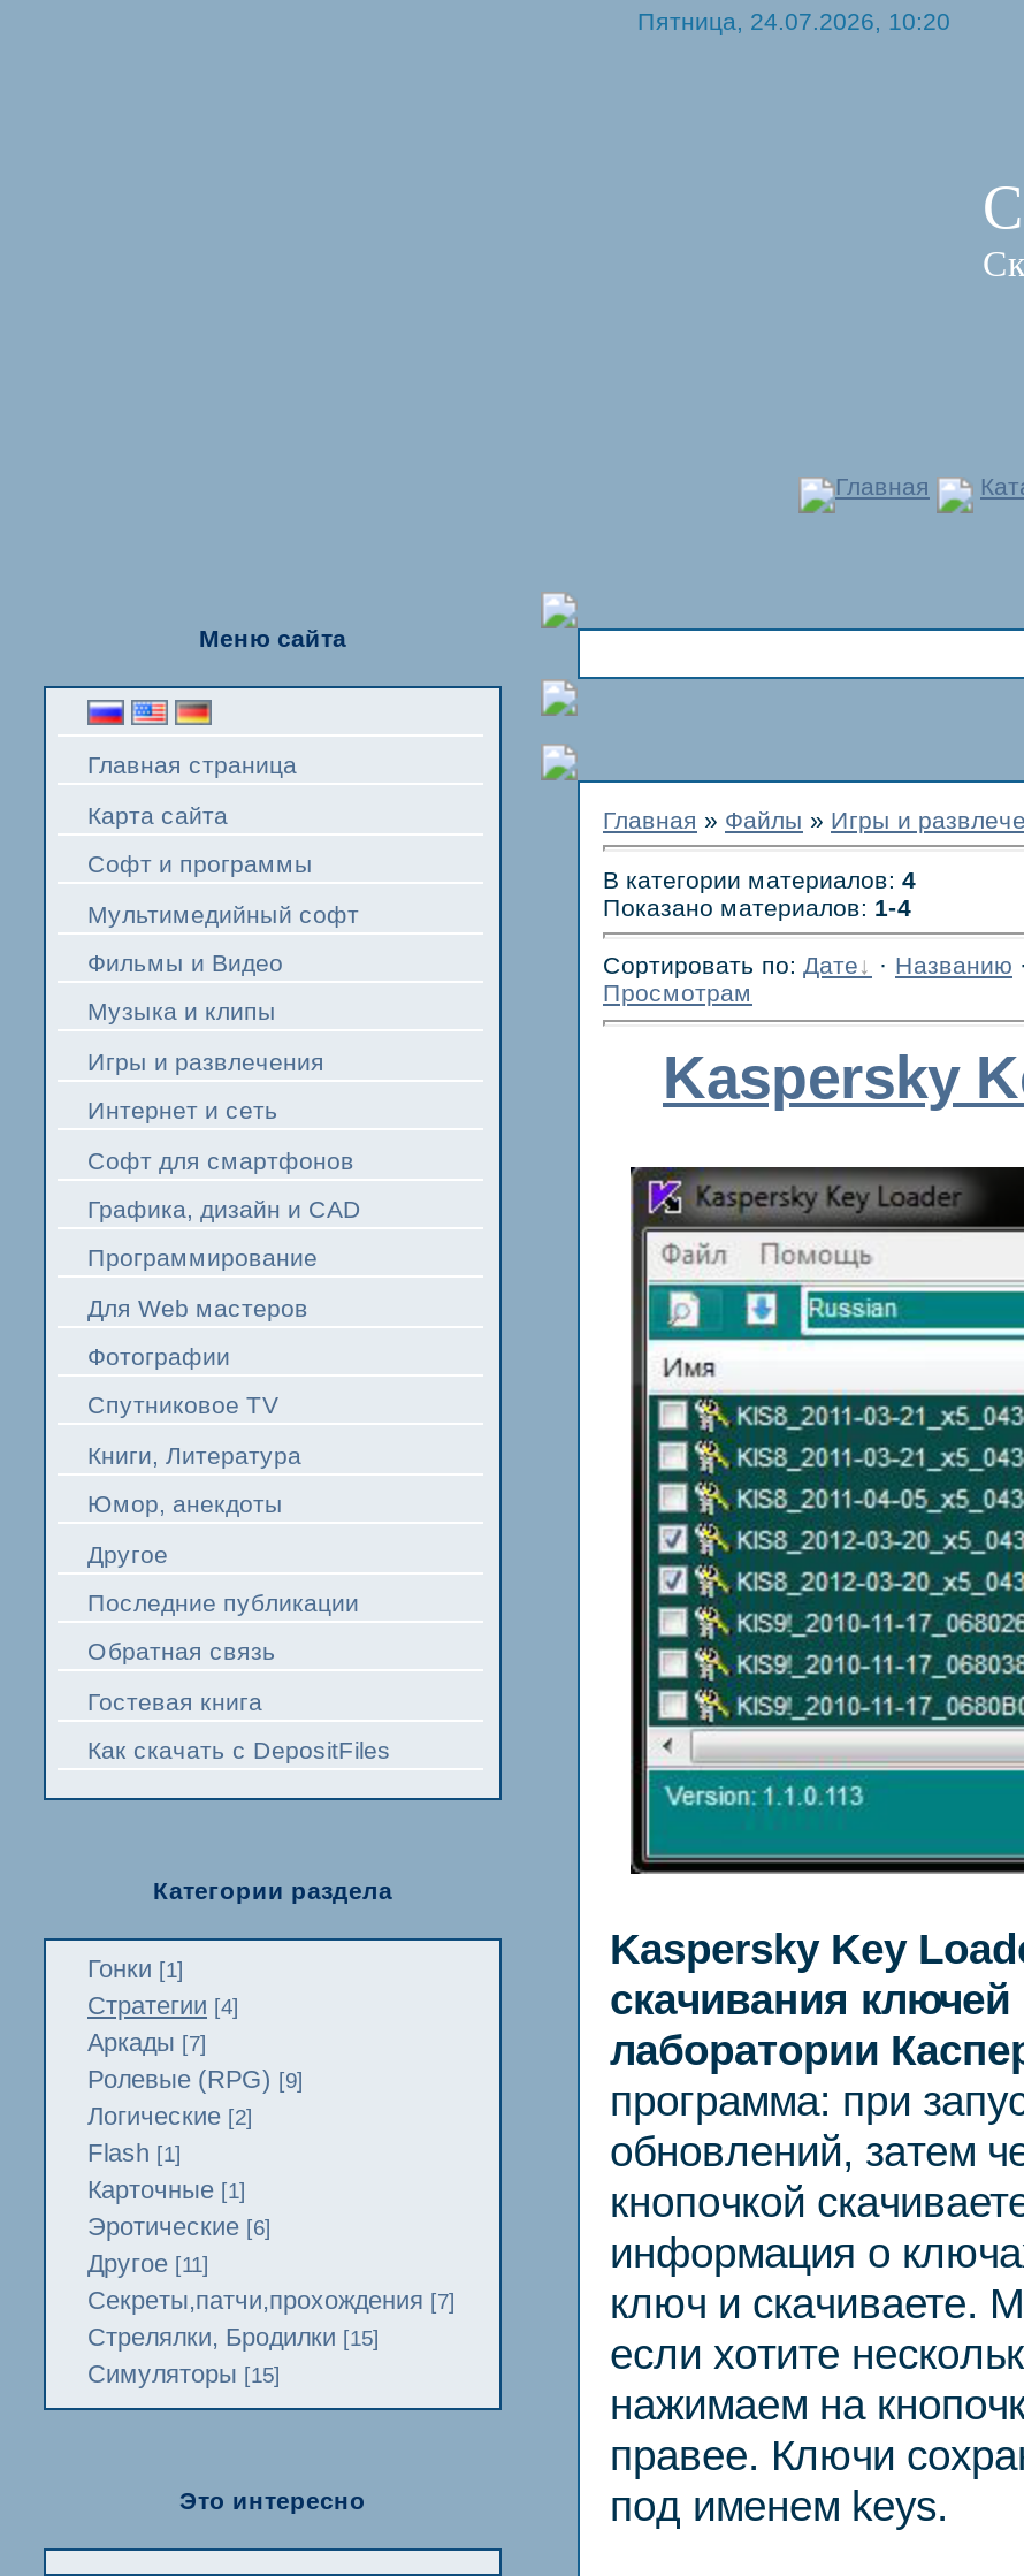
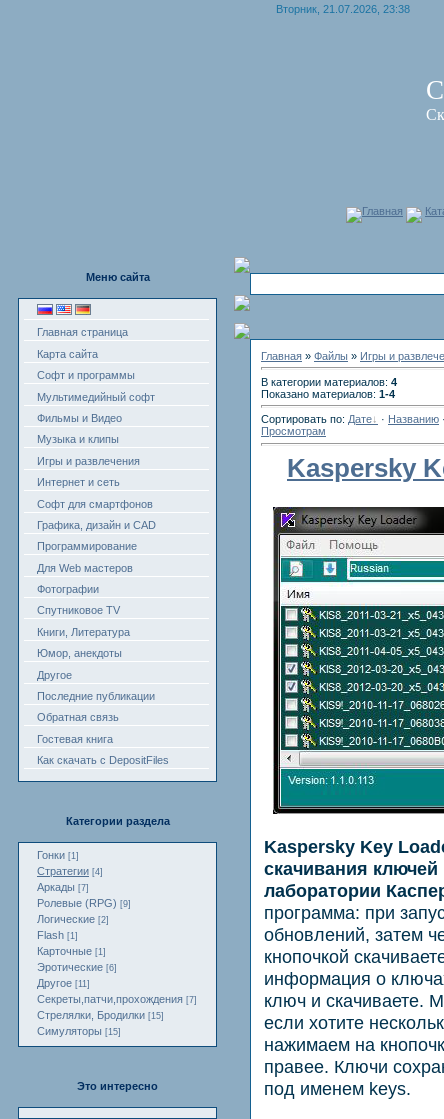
- Пятница, 24.07.2026, 10:20
+ Вторник, 21.07.2026, 23:38
